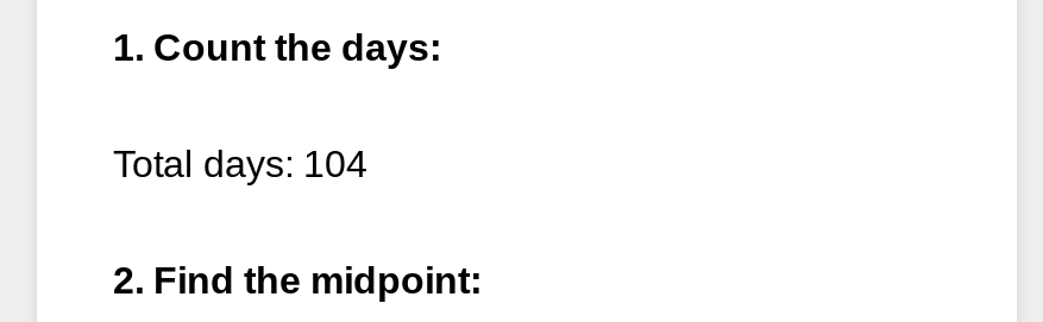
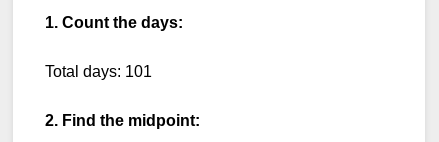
- Total days: 104
+ Total days: 101
